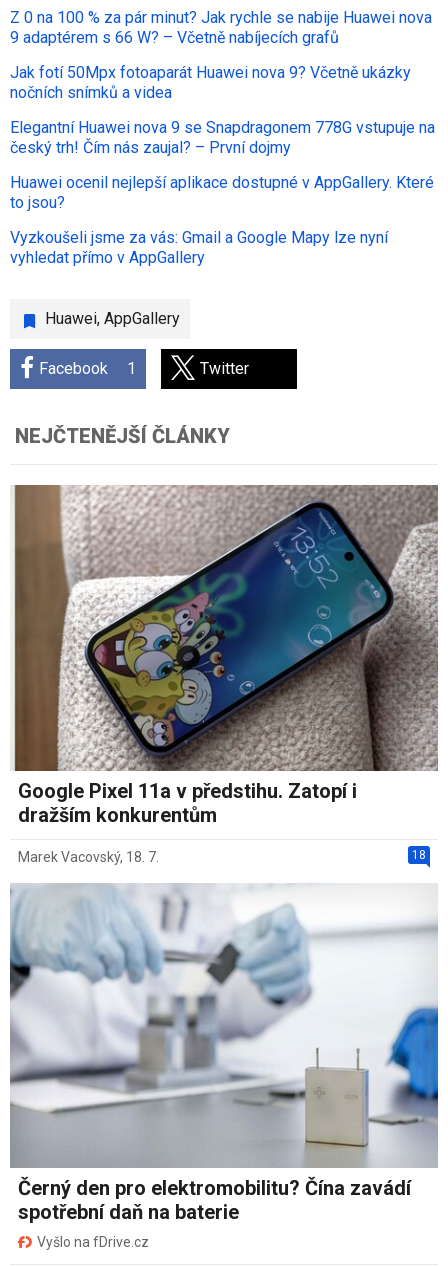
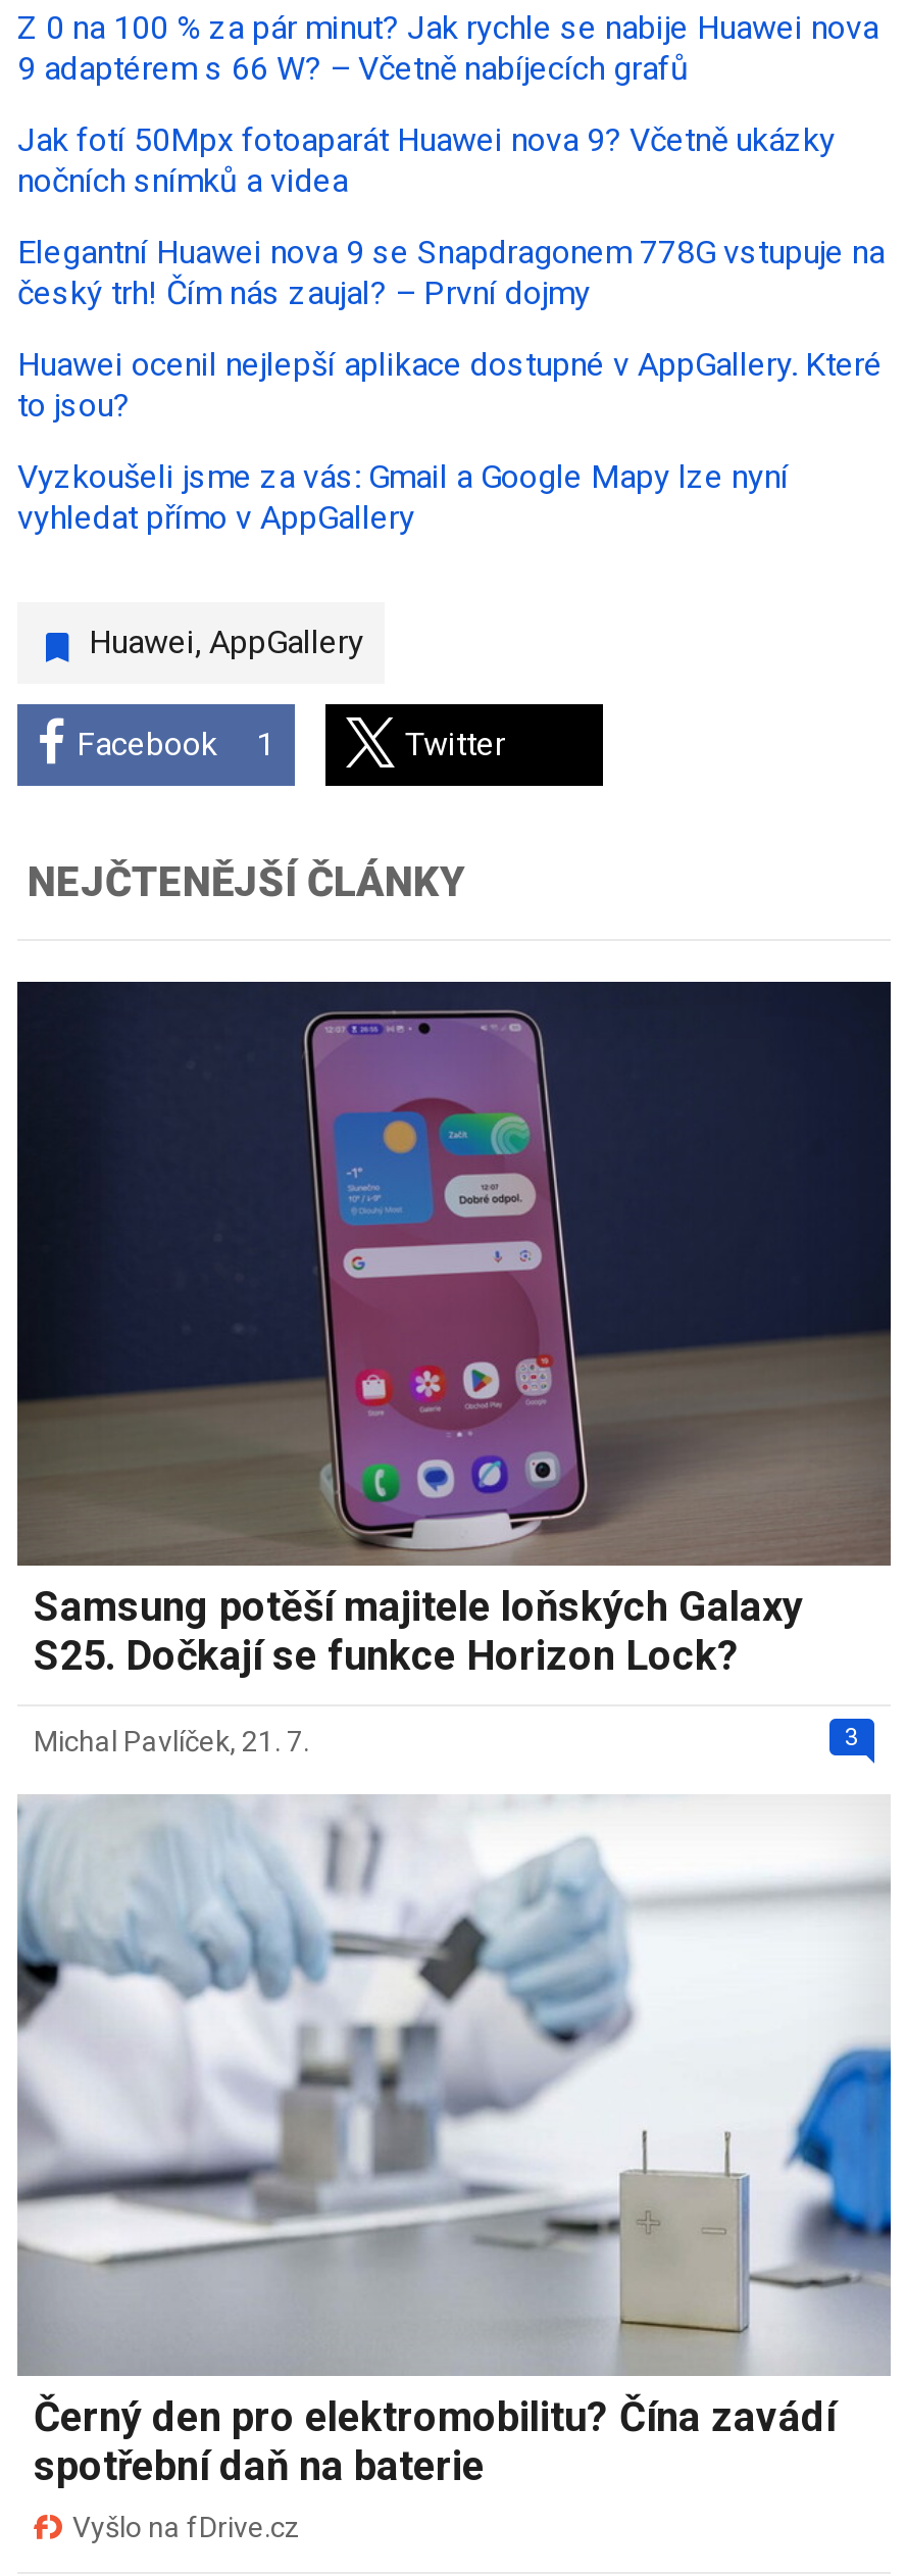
- [image]
- Google Pixel 11a v předstihu. Zatopí i
- dražším konkurentům
+ [image]
+ Samsung potěší majitele loňských Galaxy
+ S25. Dočkají se funkce Horizon Lock?

- 18
- Marek Vacovský, 18. 7.
+ 3
+ Michal Pavlíček, 21. 7.
